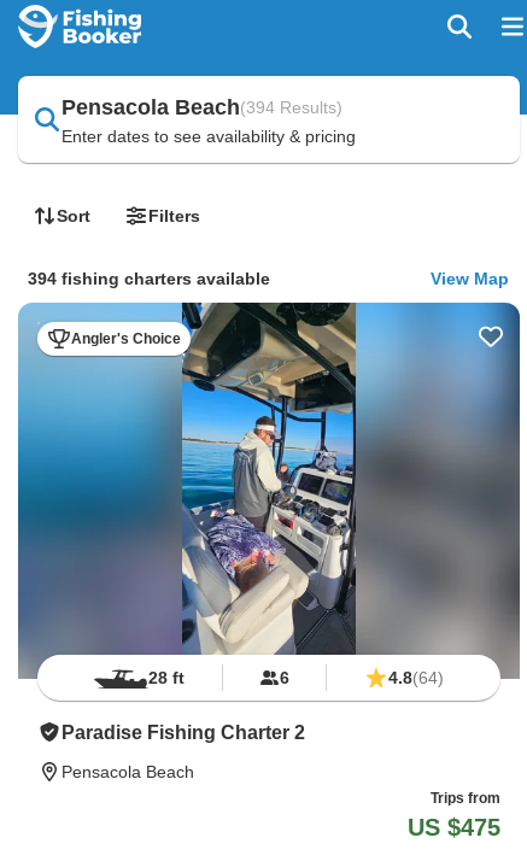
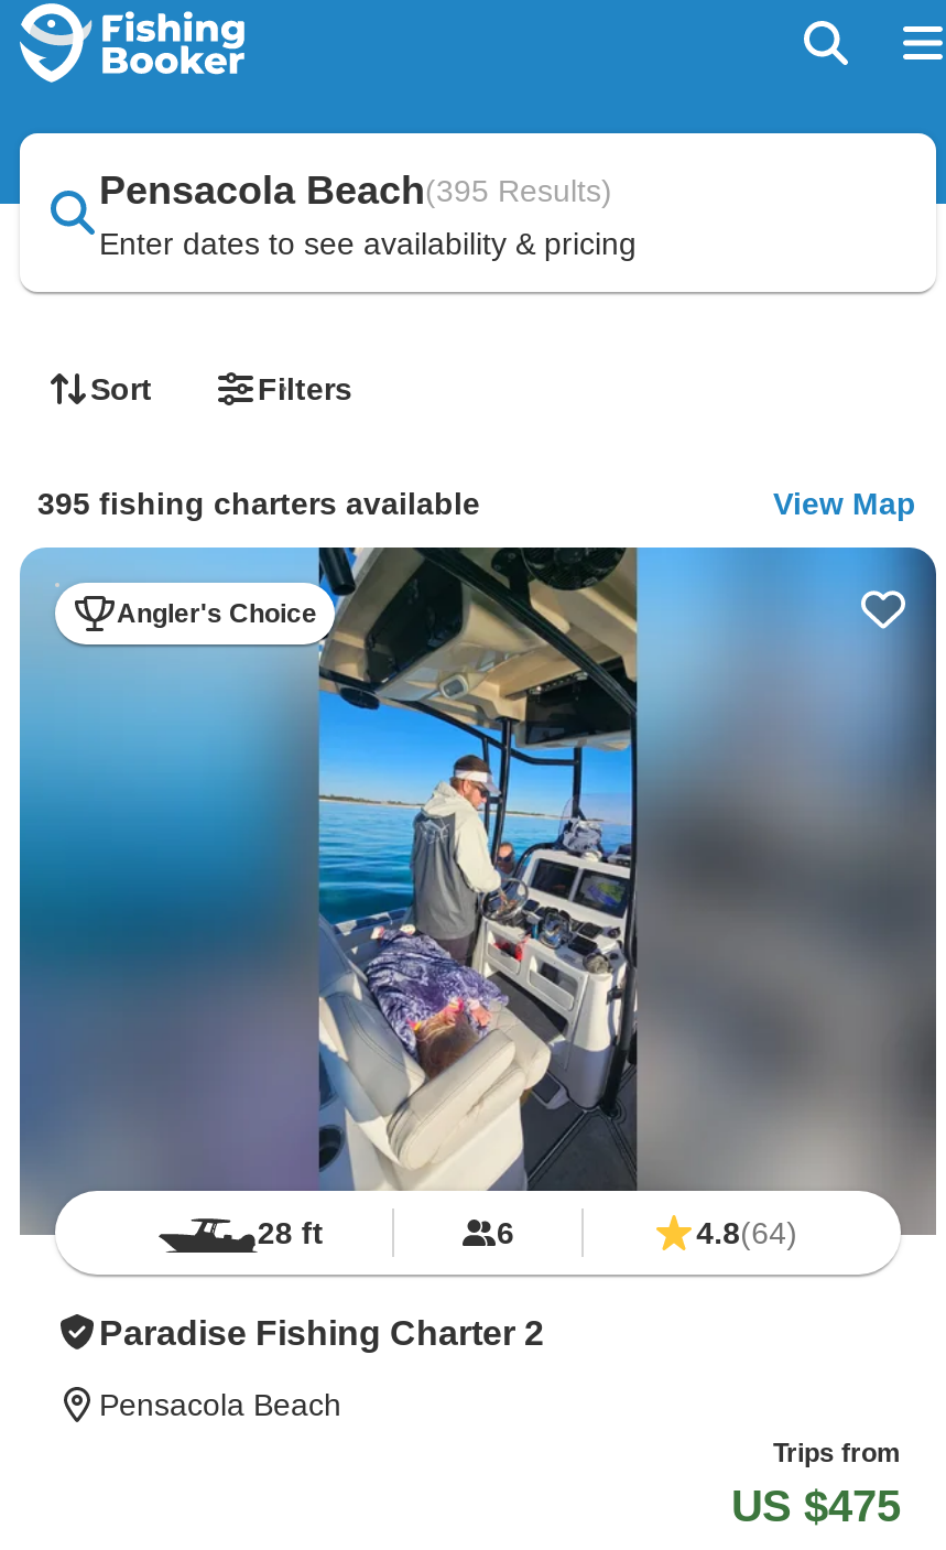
- Pensacola Beach(394 Results)
+ Pensacola Beach(395 Results)

- 394 fishing charters available
+ 395 fishing charters available
